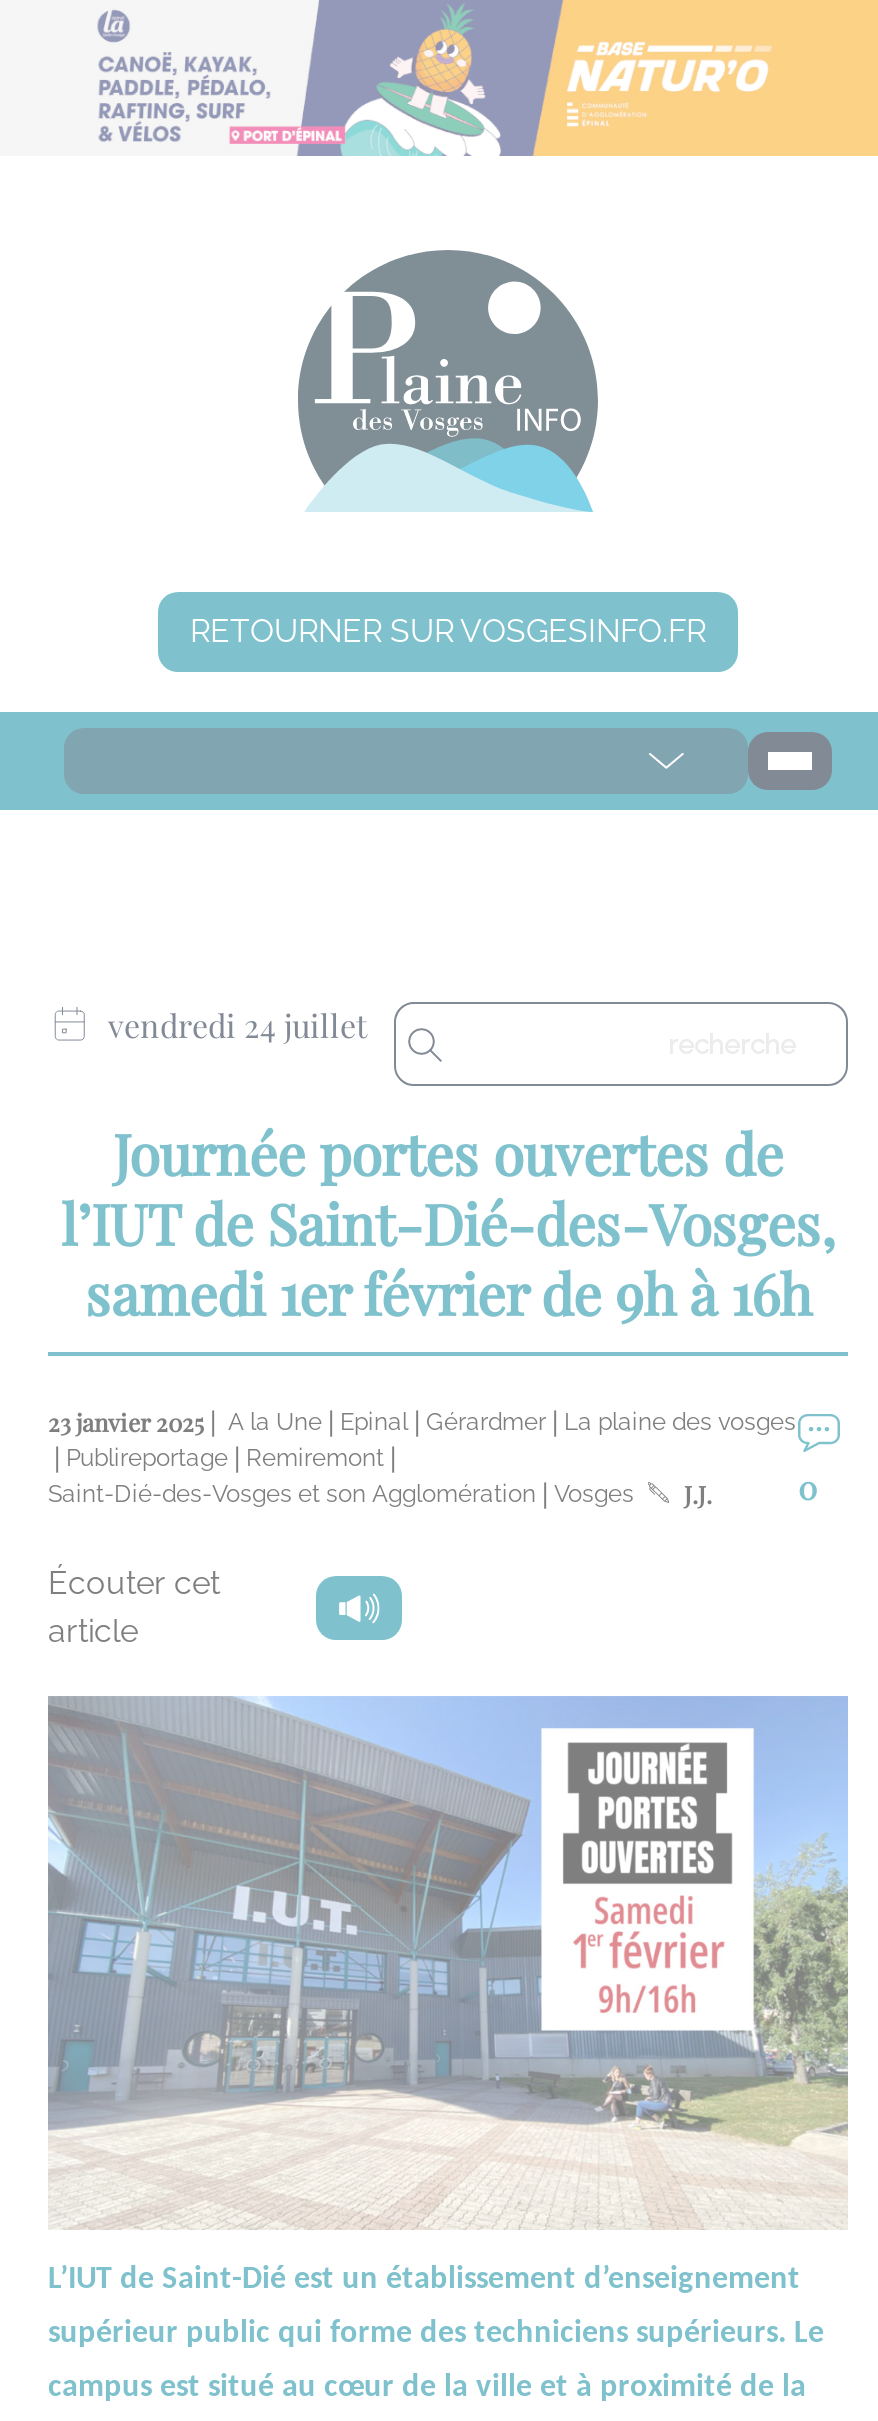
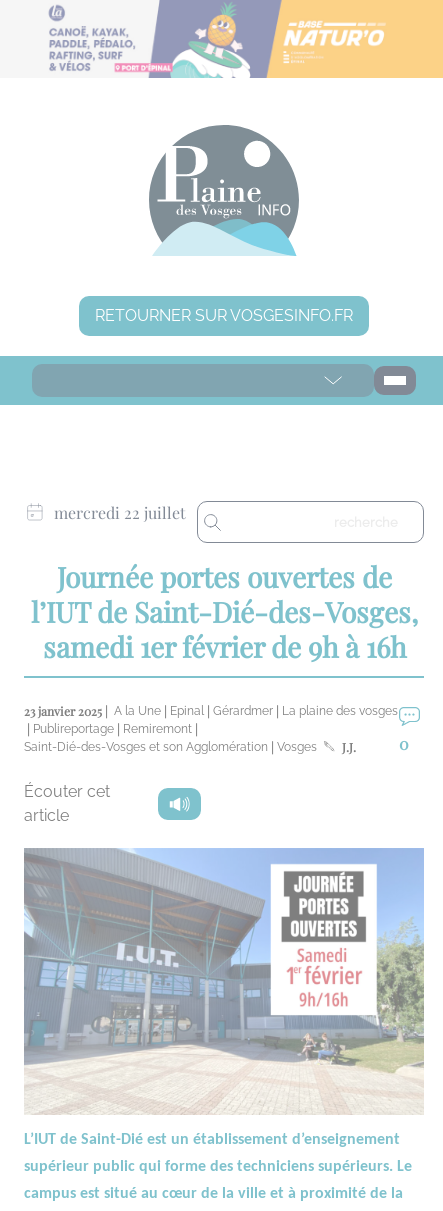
- vendredi 24 juillet
+ mercredi 22 juillet
